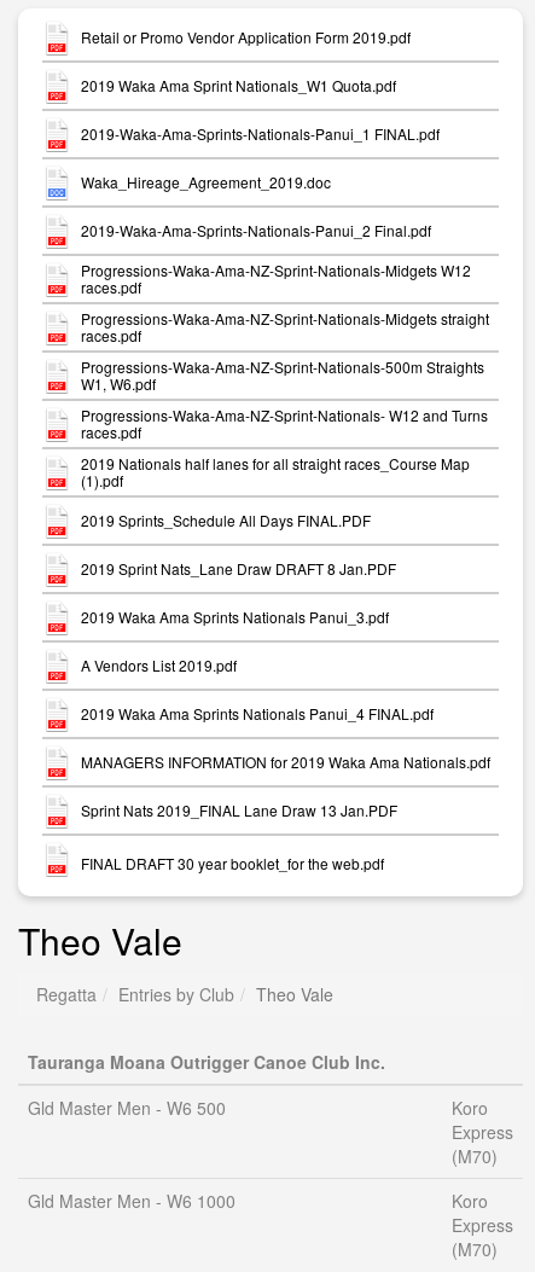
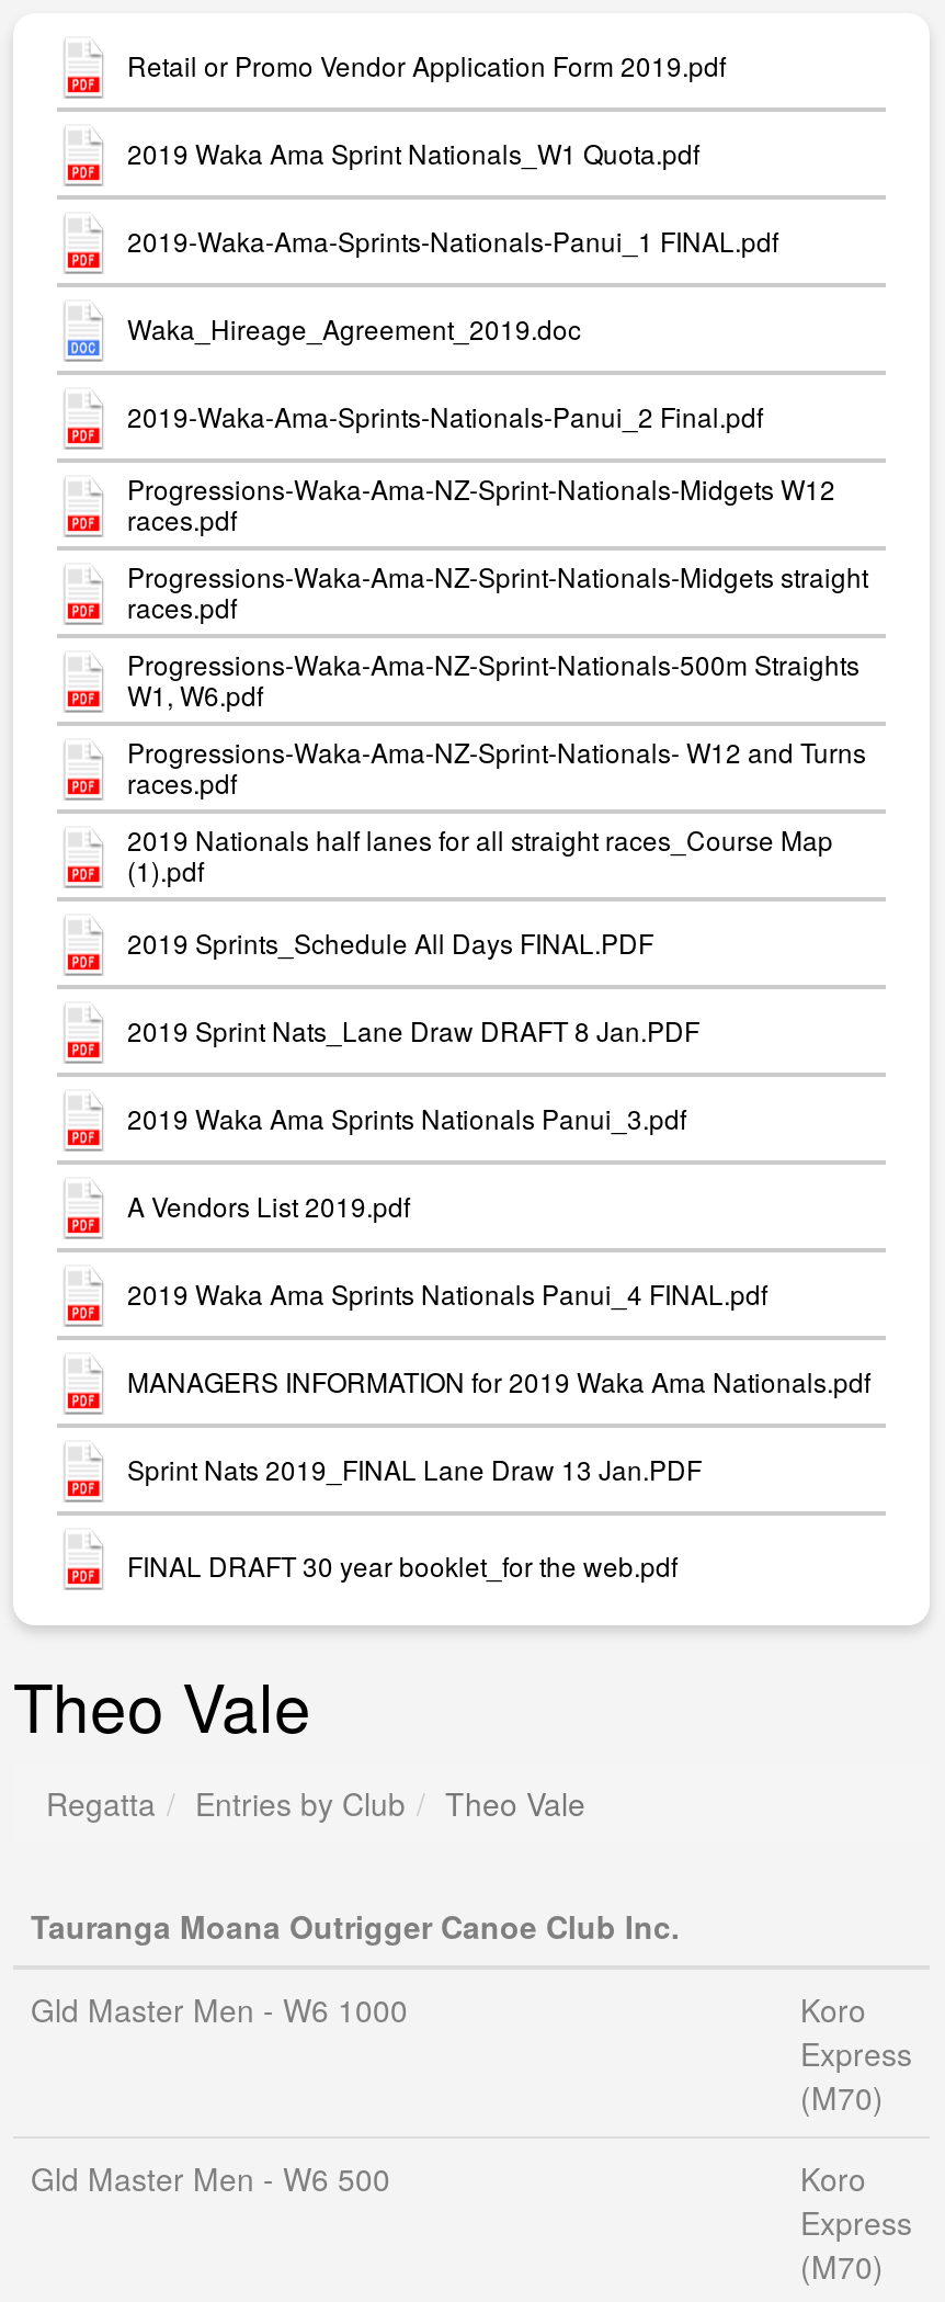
moved down: Gld Master Men - W6 500

moved up: Gld Master Men - W6 1000
